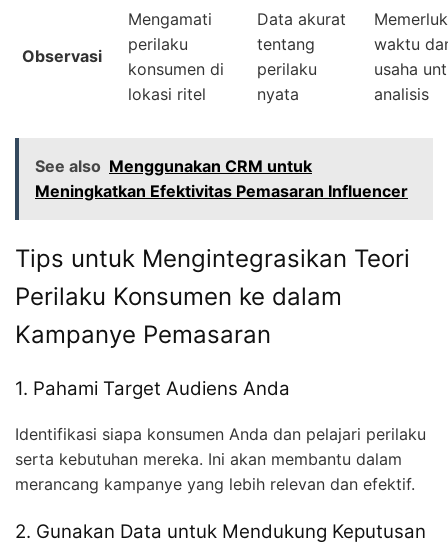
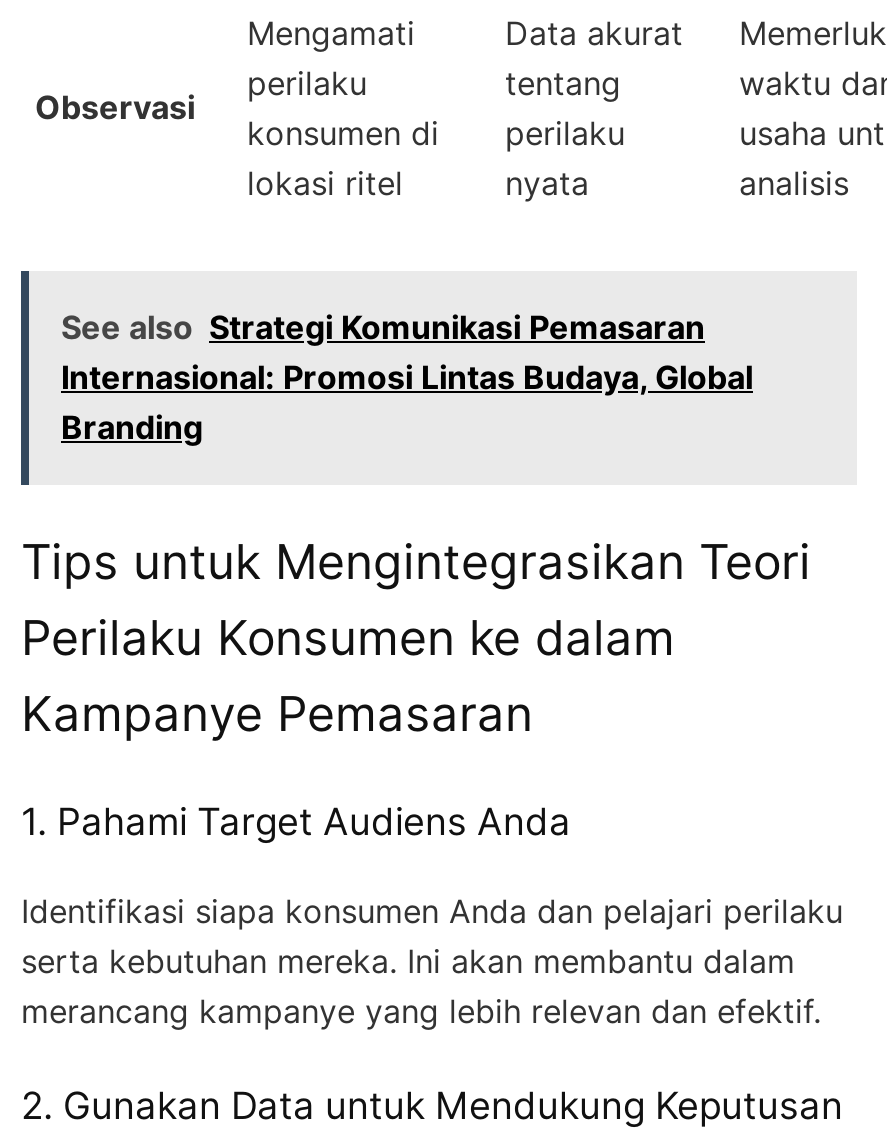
- See also Menggunakan CRM untuk
- Meningkatkan Efektivitas Pemasaran Influencer
+ See also Strategi Komunikasi Pemasaran
+ Internasional: Promosi Lintas Budaya, Global
+ Branding
